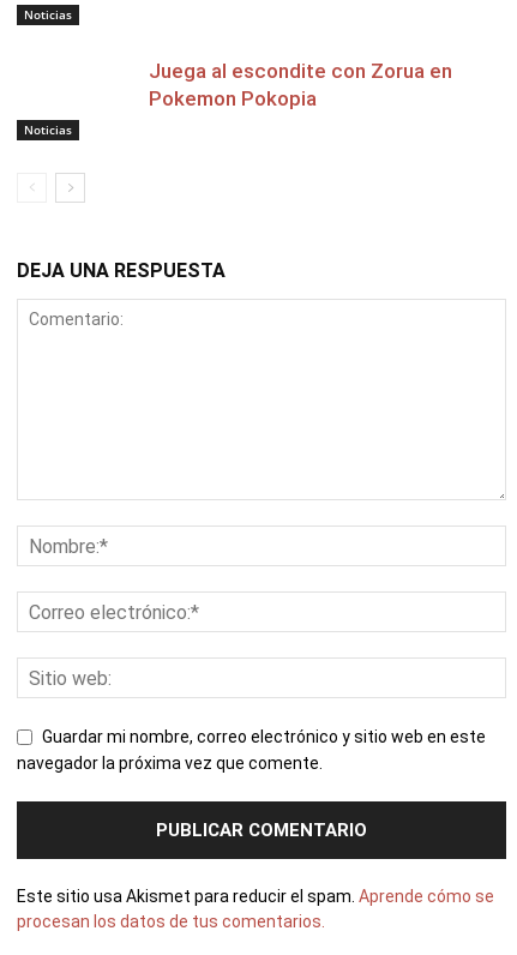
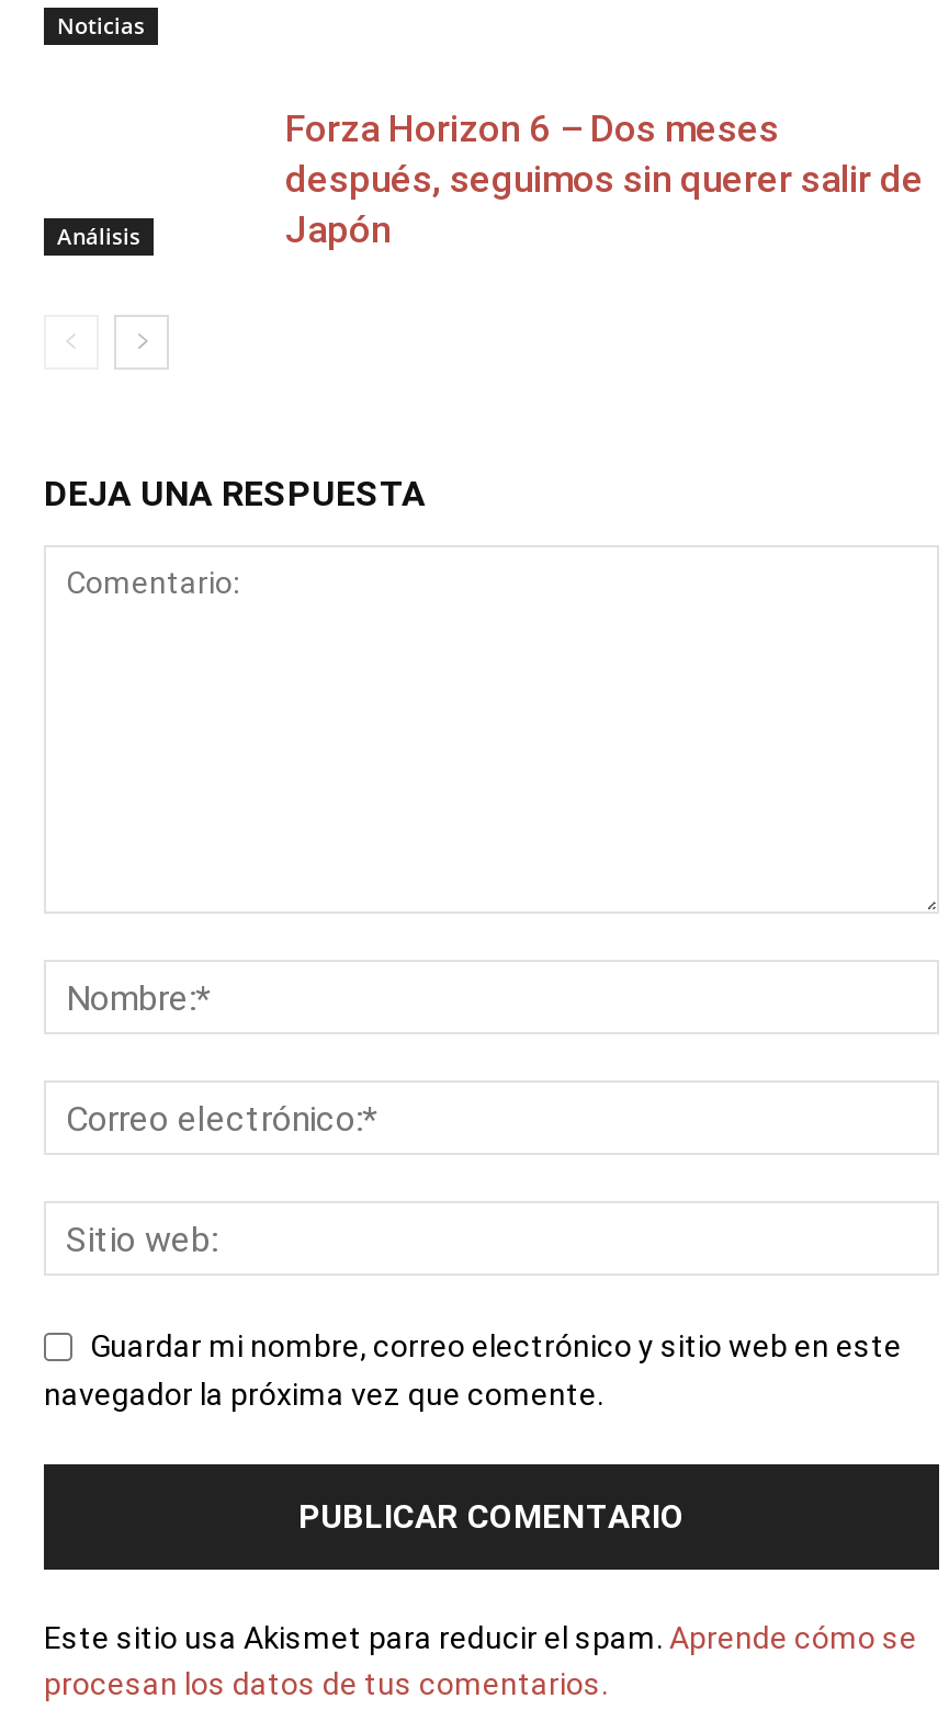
- Juega al escondite con Zorua en
- Pokemon Pokopia
+ Forza Horizon 6 – Dos meses
+ después, seguimos sin querer salir de
+ Japón

- Noticias
+ Análisis
